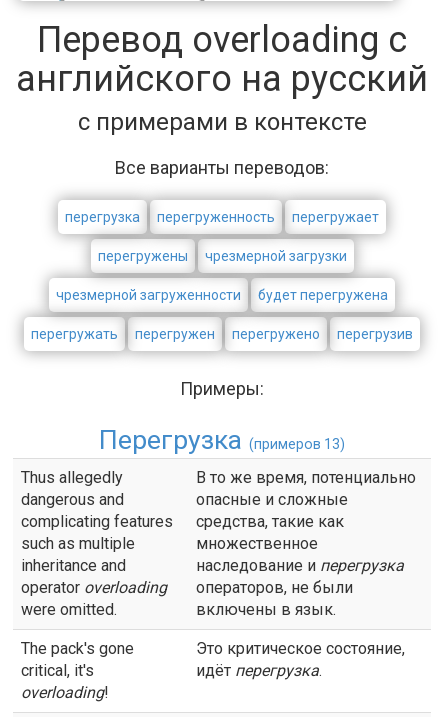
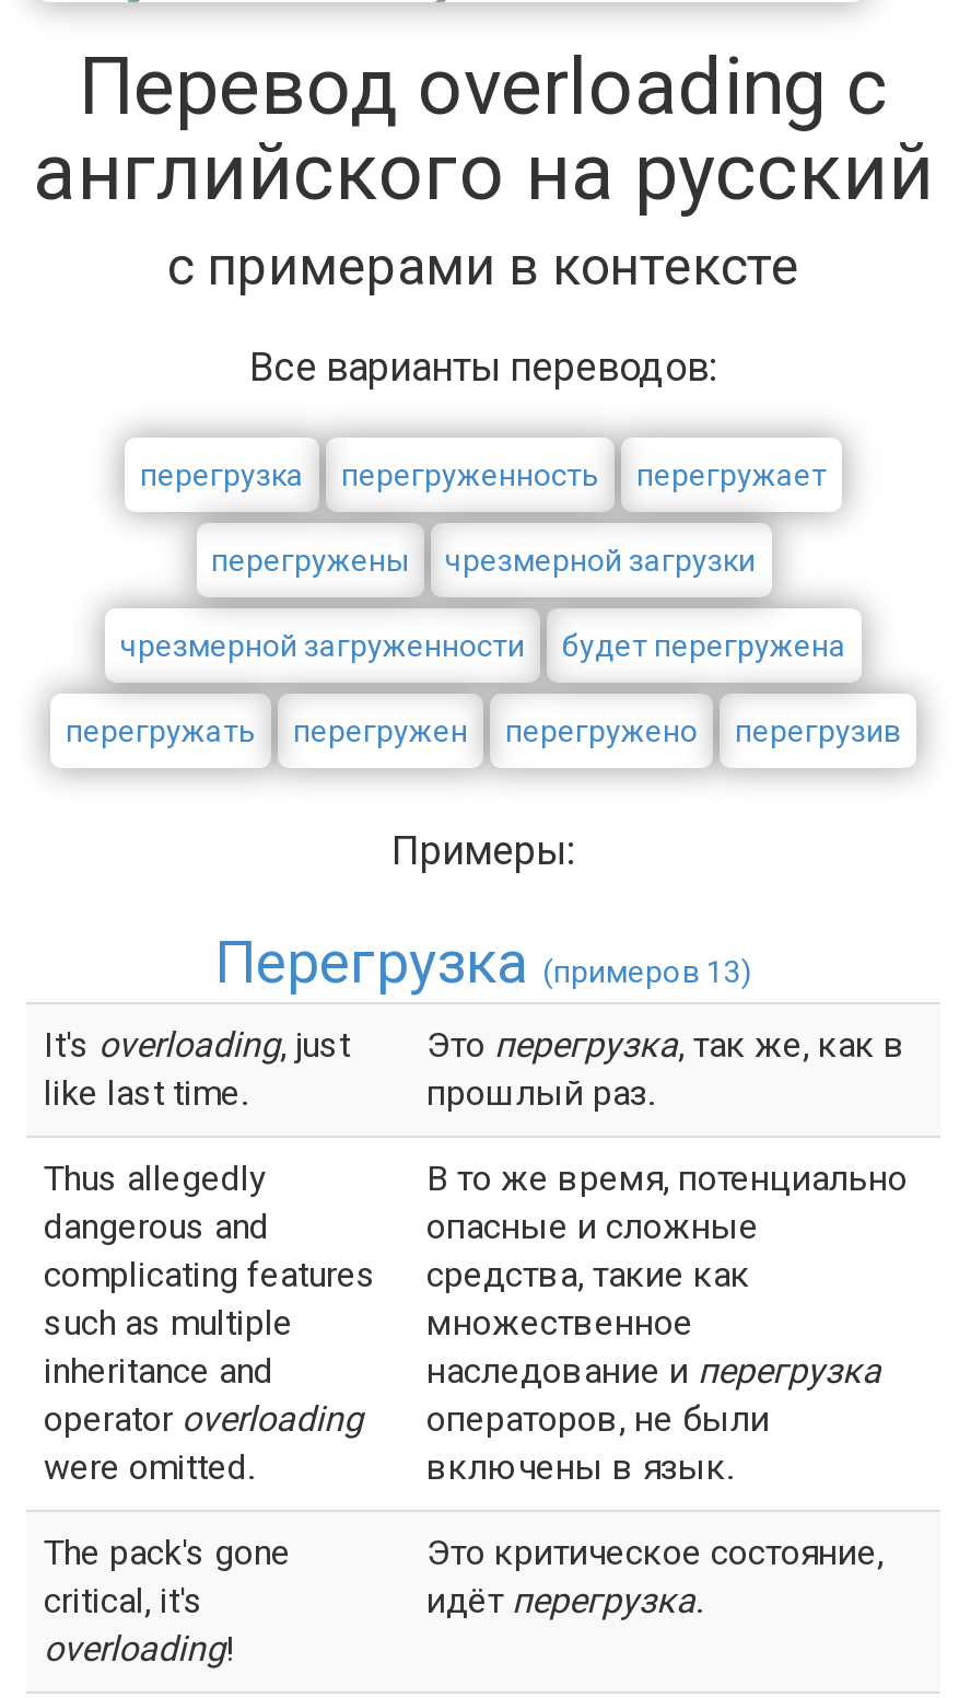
+ It's overloading, just
+ like last time.

+ Это перегрузка, так же, как в
+ прошлый раз.
